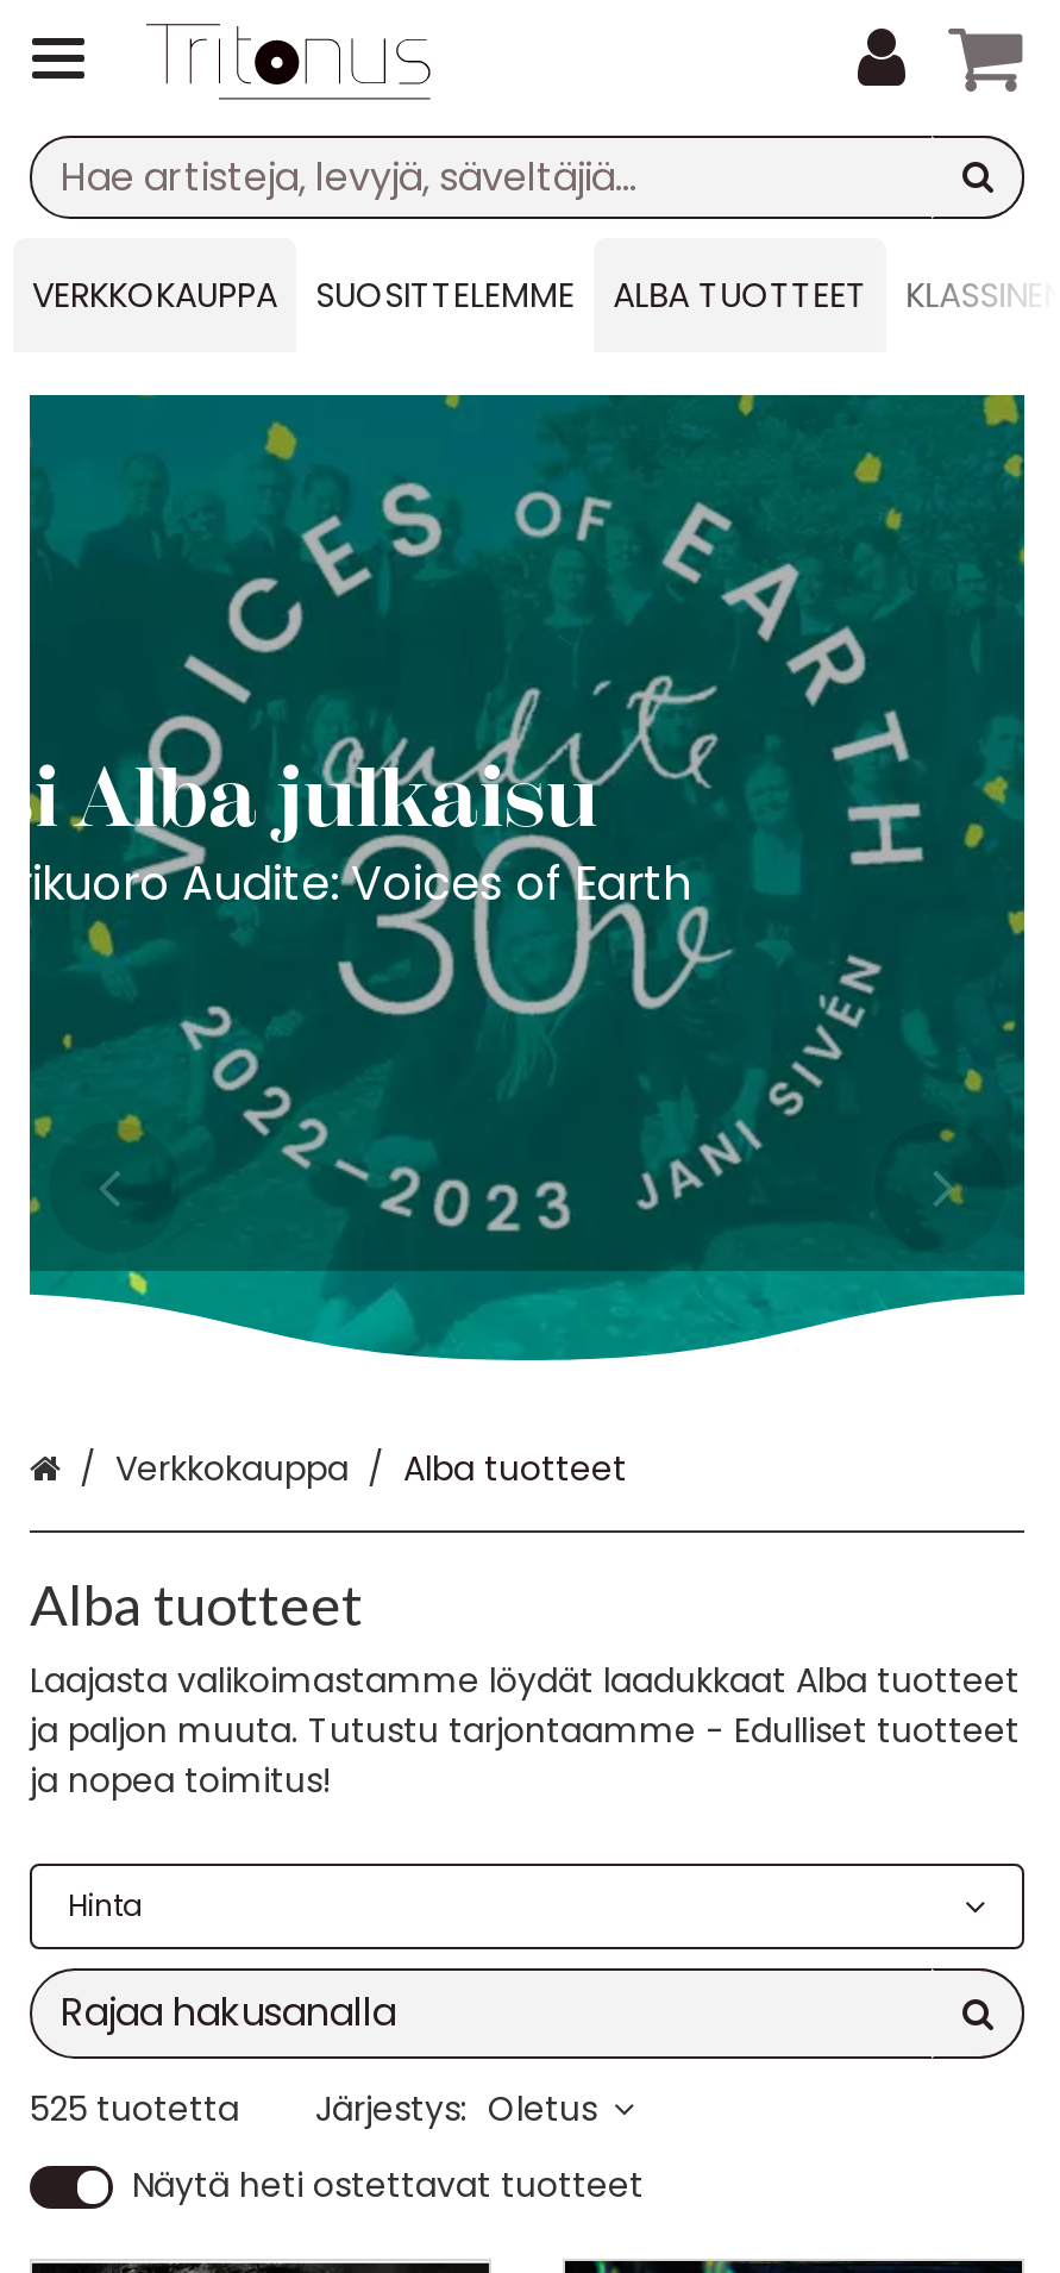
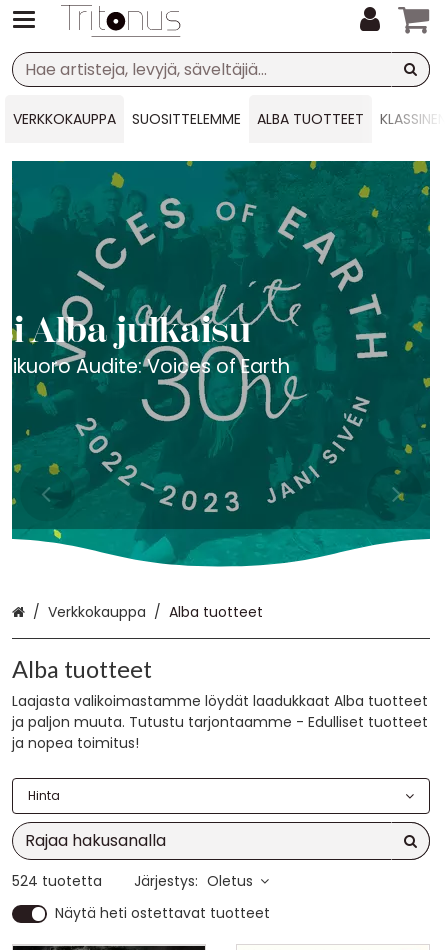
- 525 tuotetta Järjestys: Oletus
+ 524 tuotetta Järjestys: Oletus
